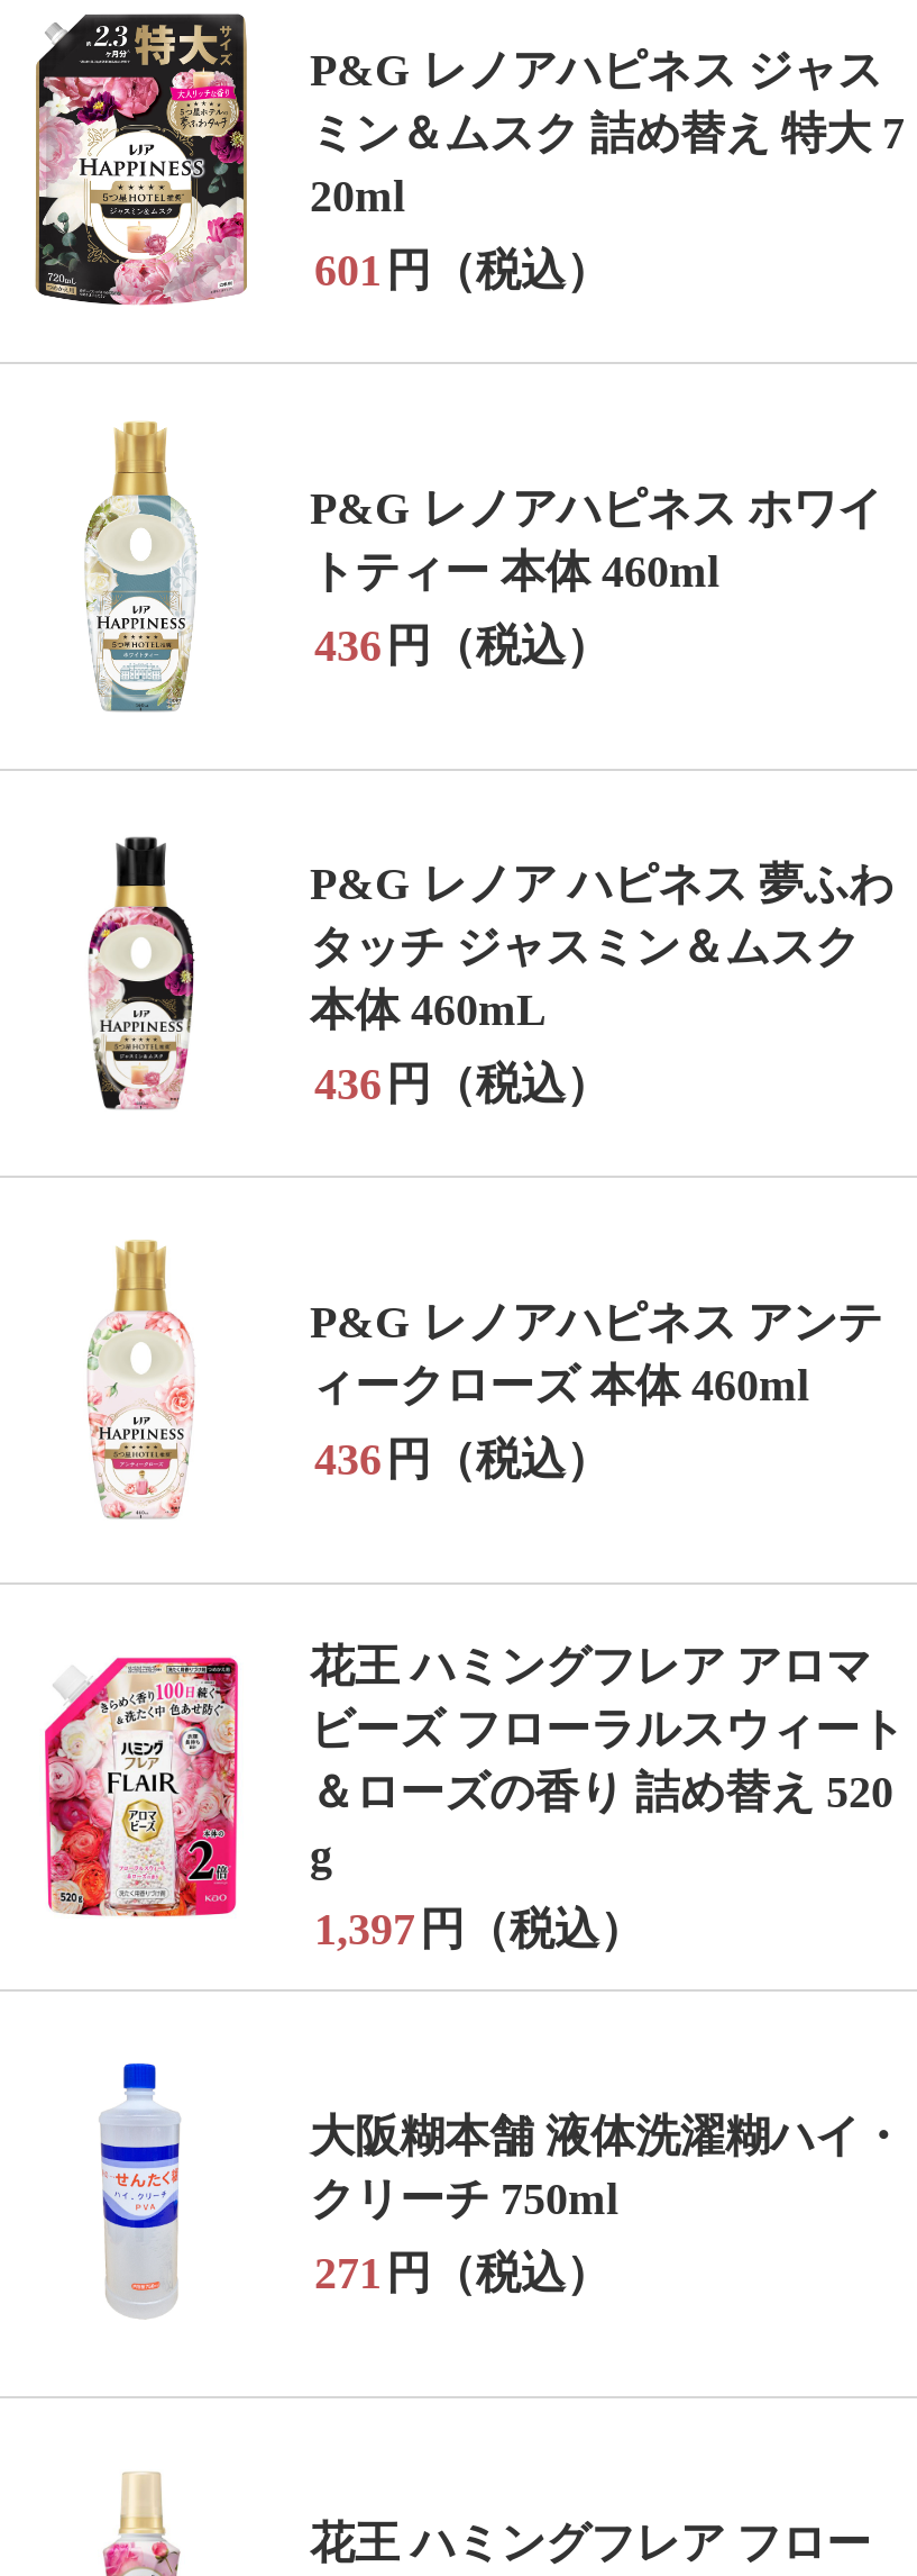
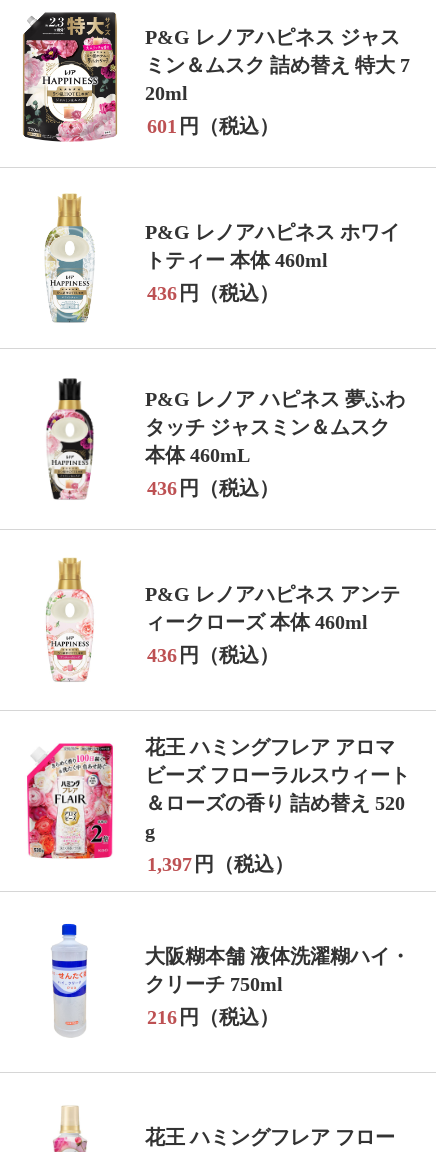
- 271 円（税込）
+ 216 円（税込）
